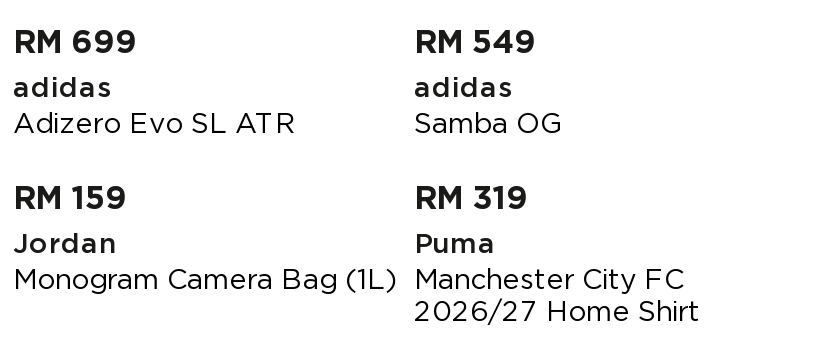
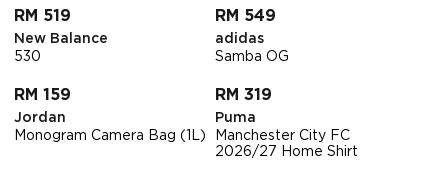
- RM 699
+ RM 519

- adidas
+ New Balance

- Adizero Evo SL ATR
+ 530
